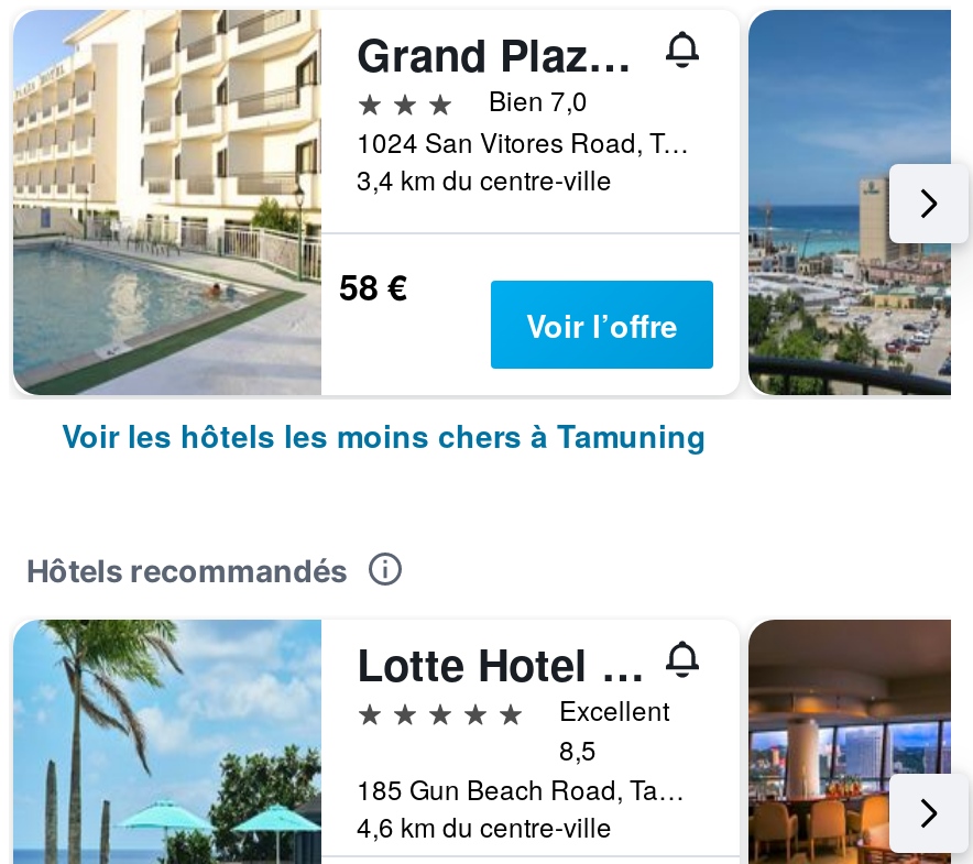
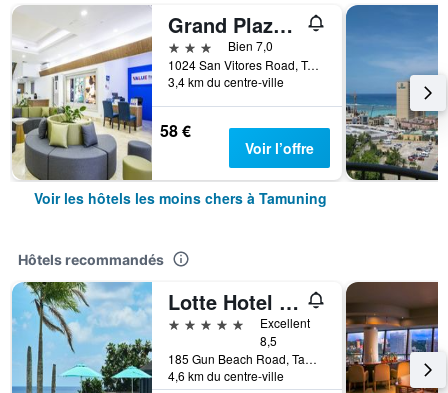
- [image]
+ [image]
